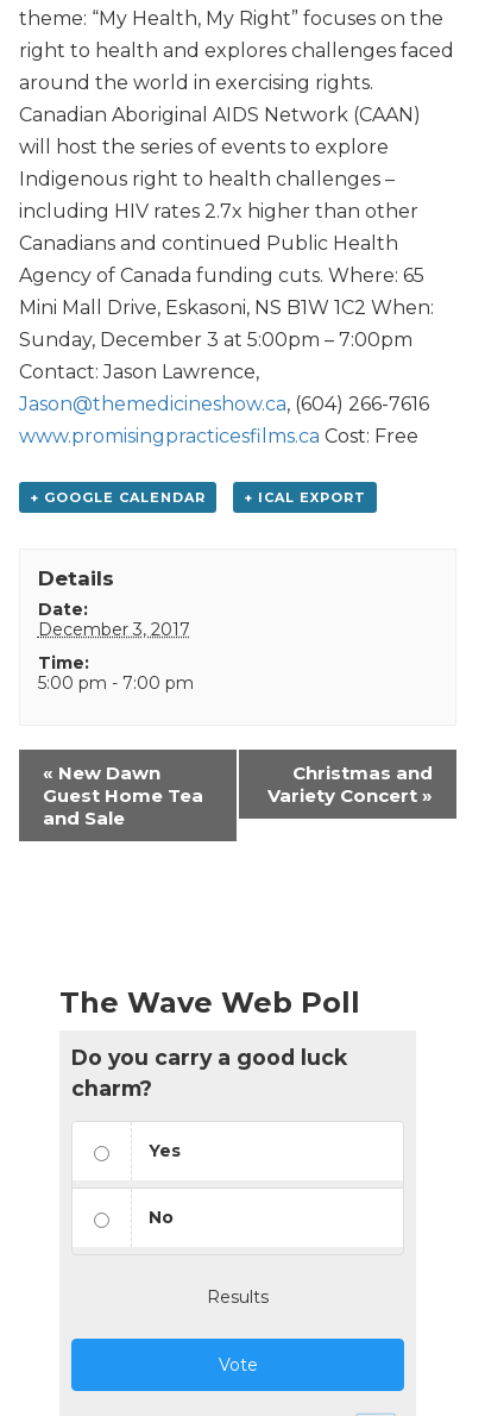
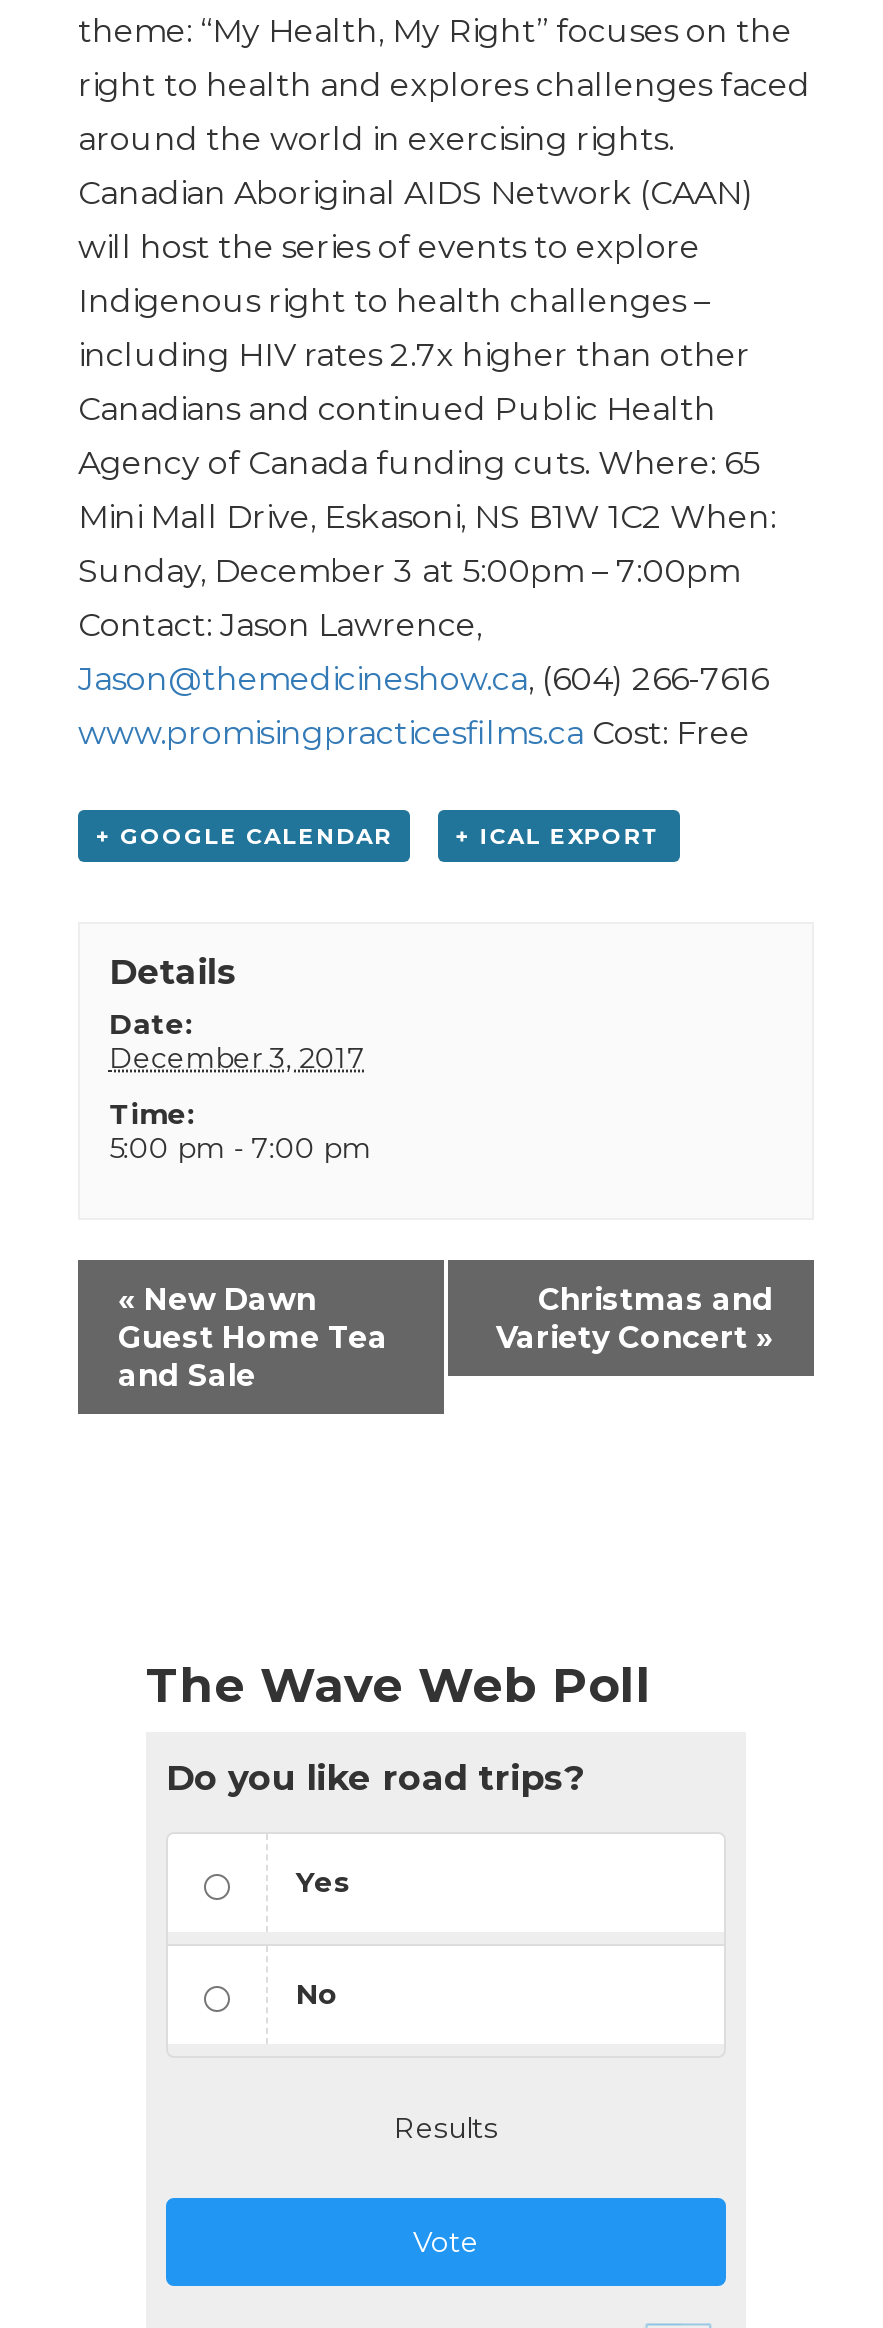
- Do you carry a good luck
- charm?
+ Do you like road trips?
